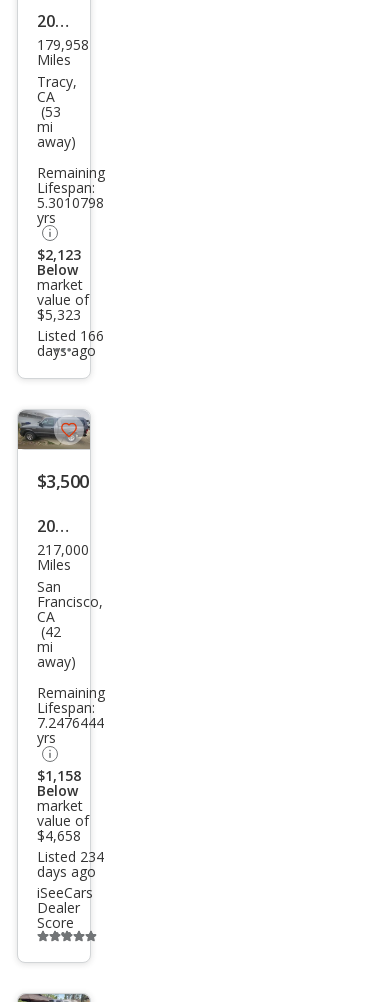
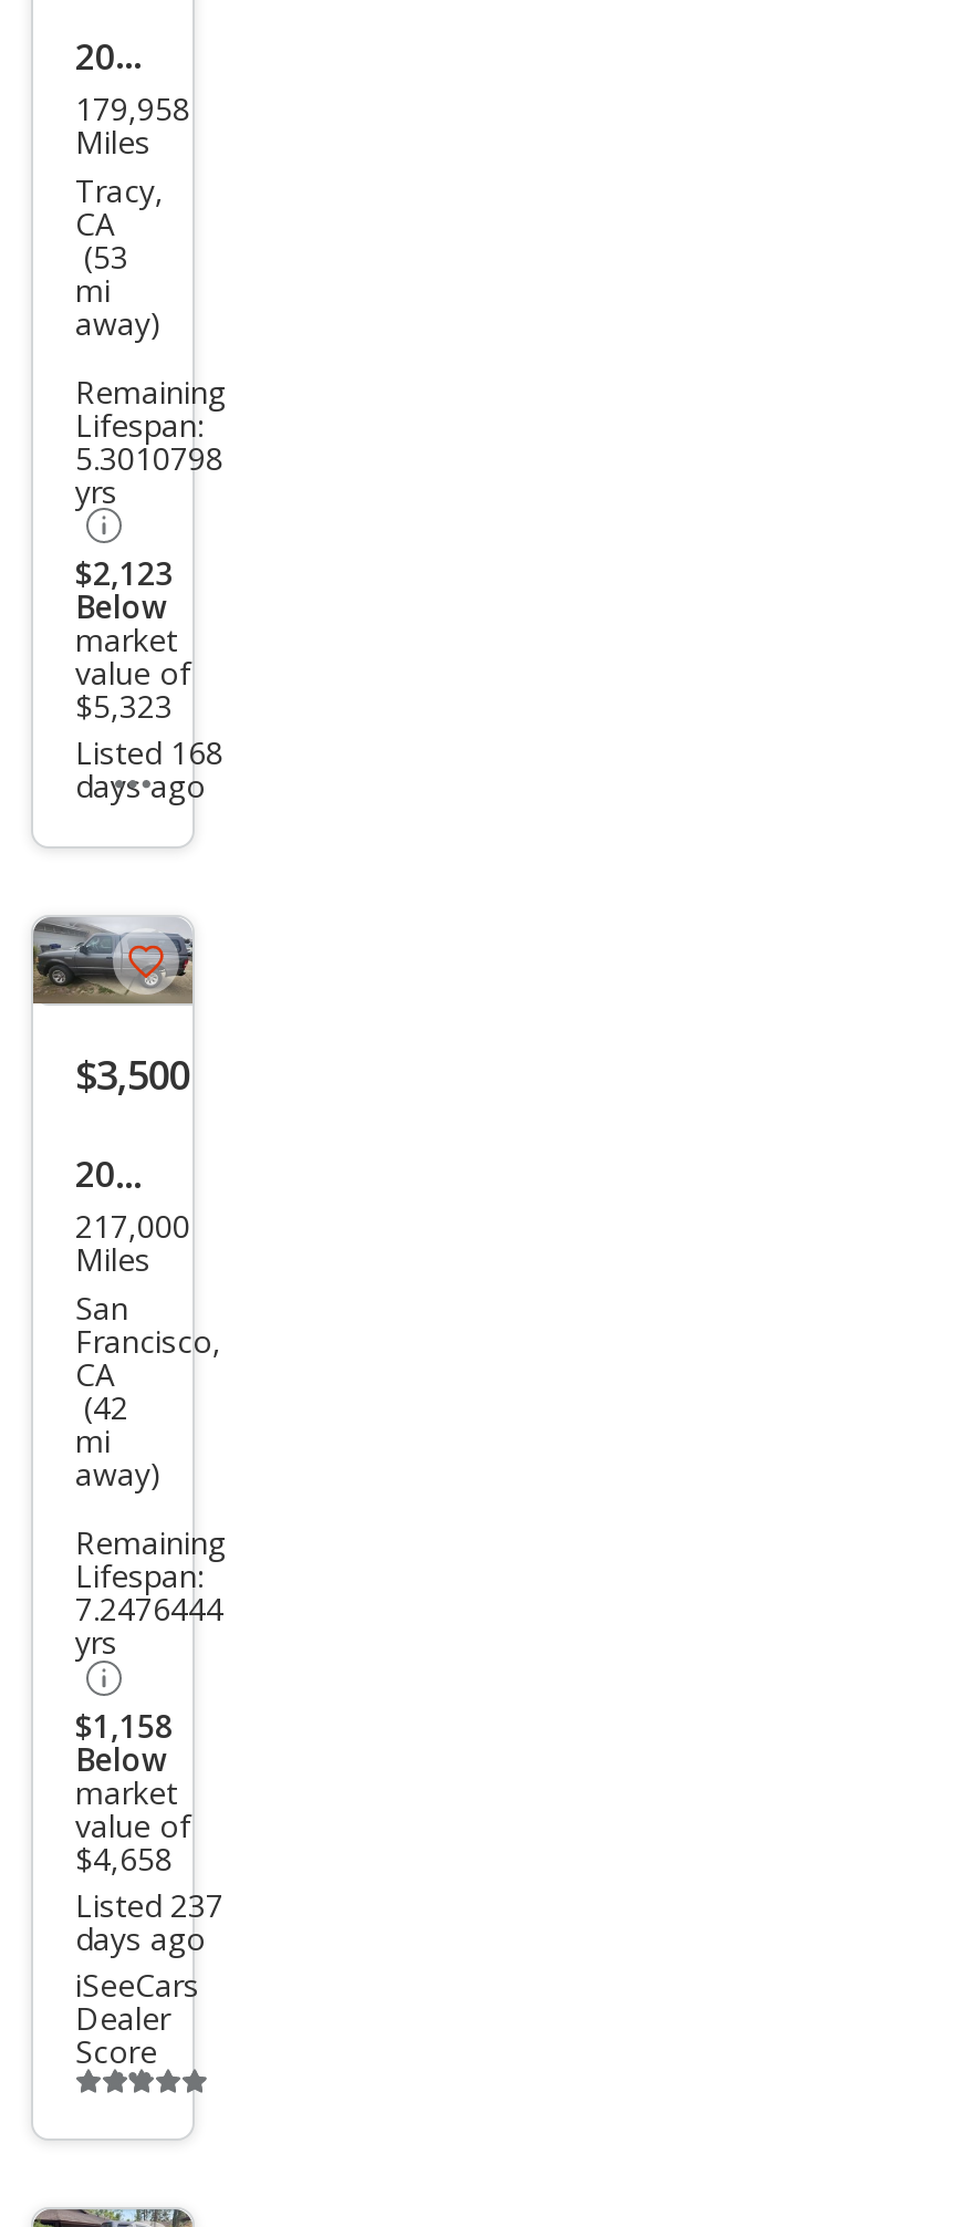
- Listed 166
+ Listed 168

- Listed 234
+ Listed 237
